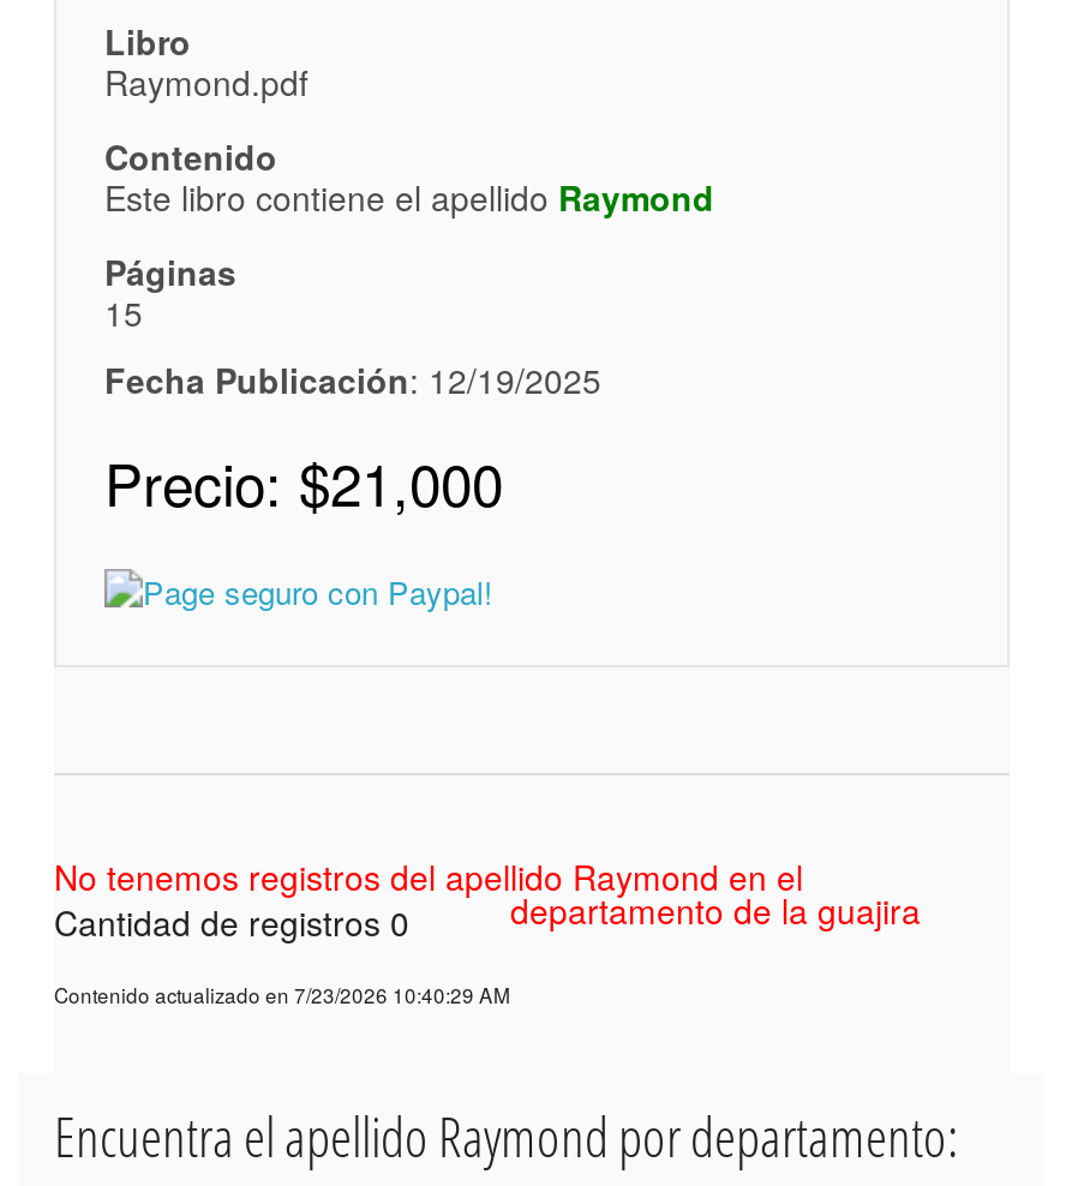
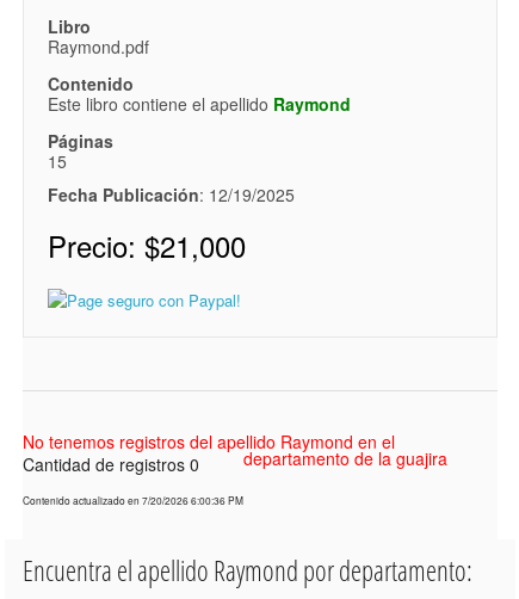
- Contenido actualizado en 7/23/2026 10:40:29 AM
+ Contenido actualizado en 7/20/2026 6:00:36 PM
